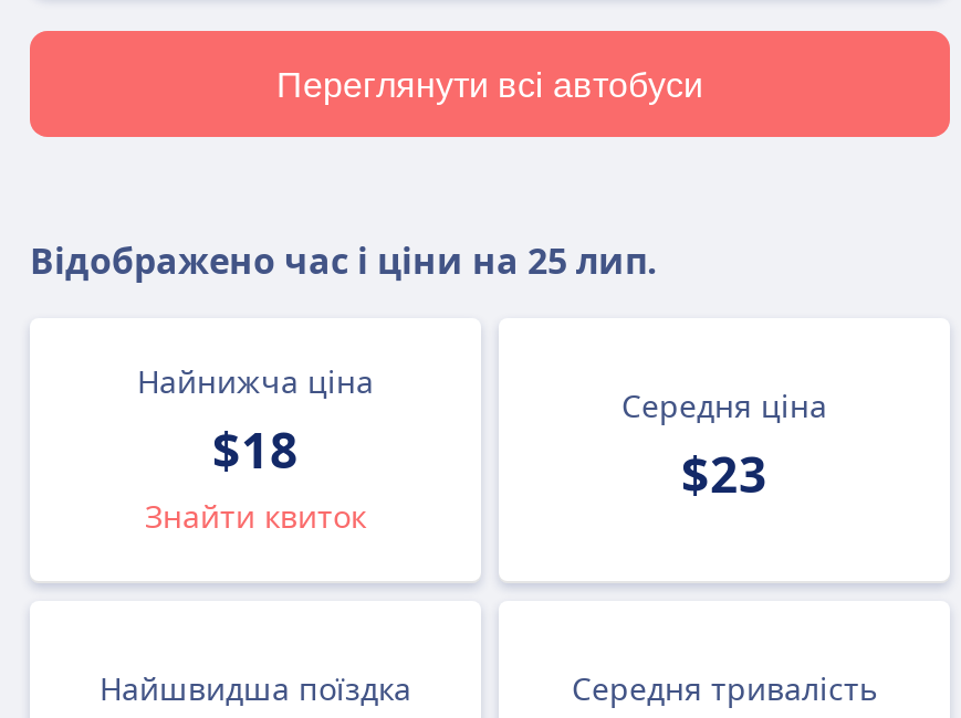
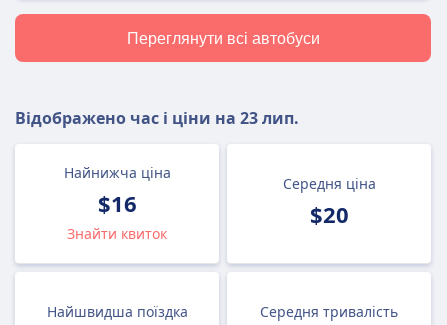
- Відображено час і ціни на 25 лип.
+ Відображено час і ціни на 23 лип.

- $18
+ $16

- $23
+ $20
